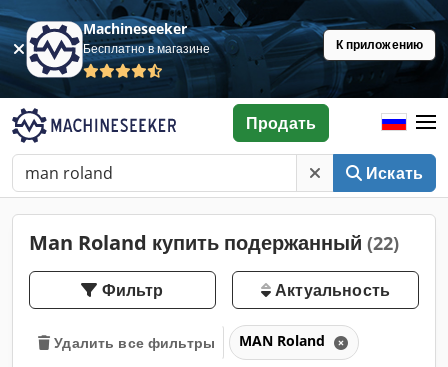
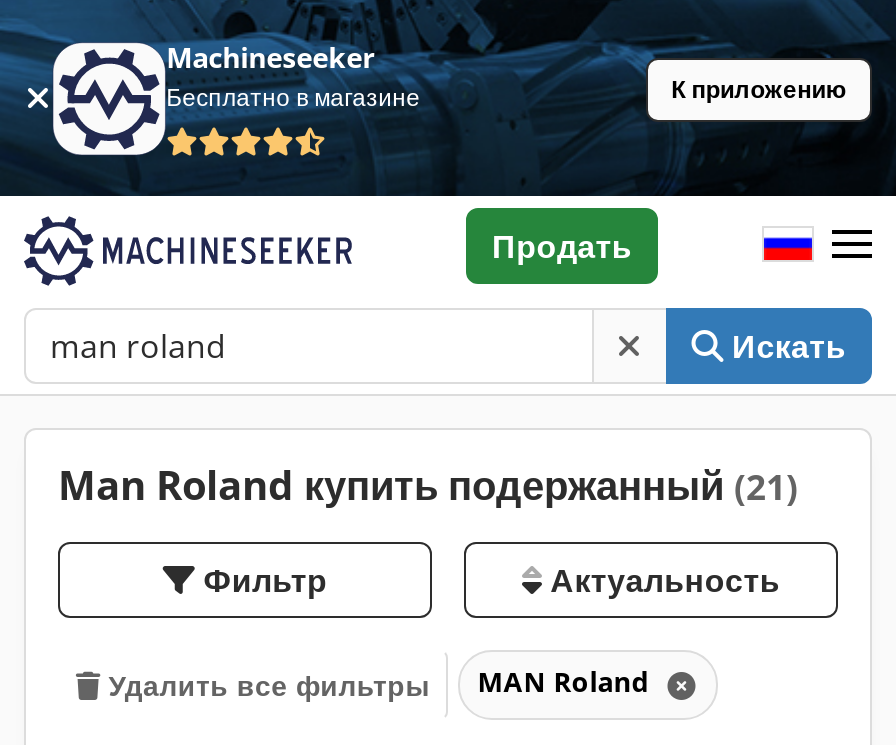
- Man Roland купить подержанный (22)
+ Man Roland купить подержанный (21)
